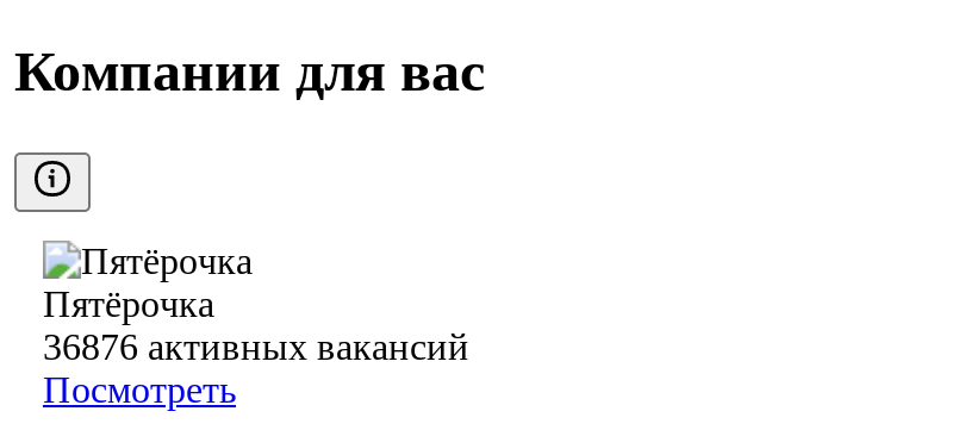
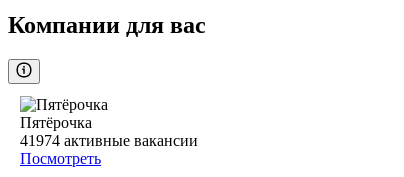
- 36876 активных вакансий
+ 41974 активные вакансии
